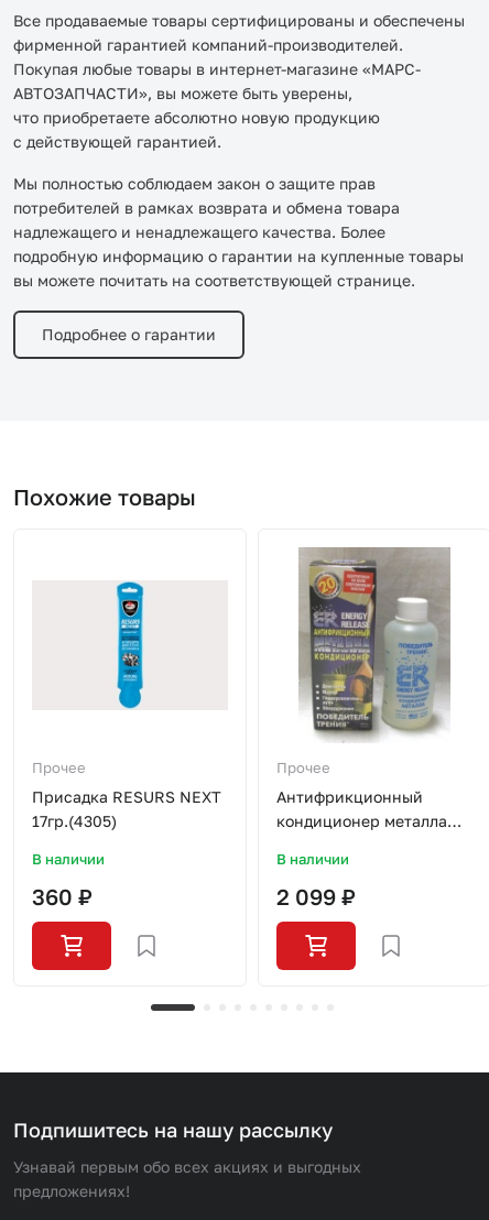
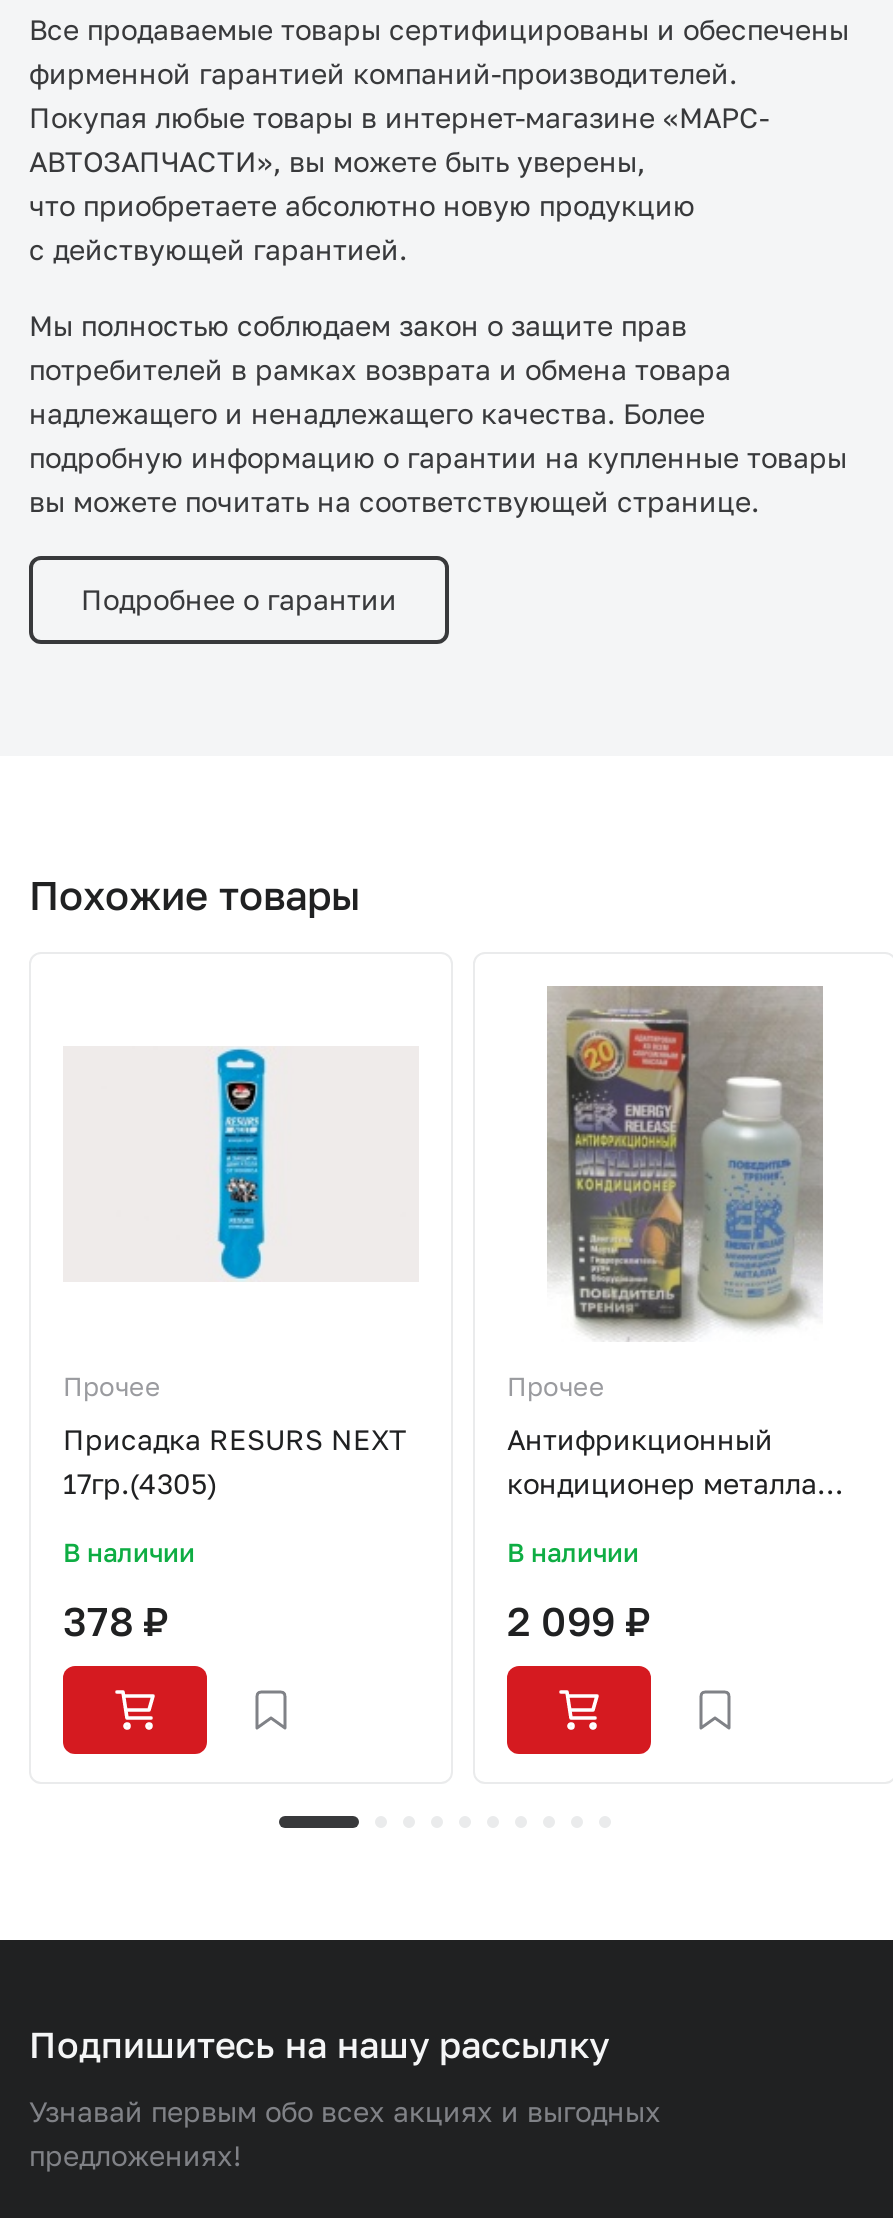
- 360 ₽
+ 378 ₽
